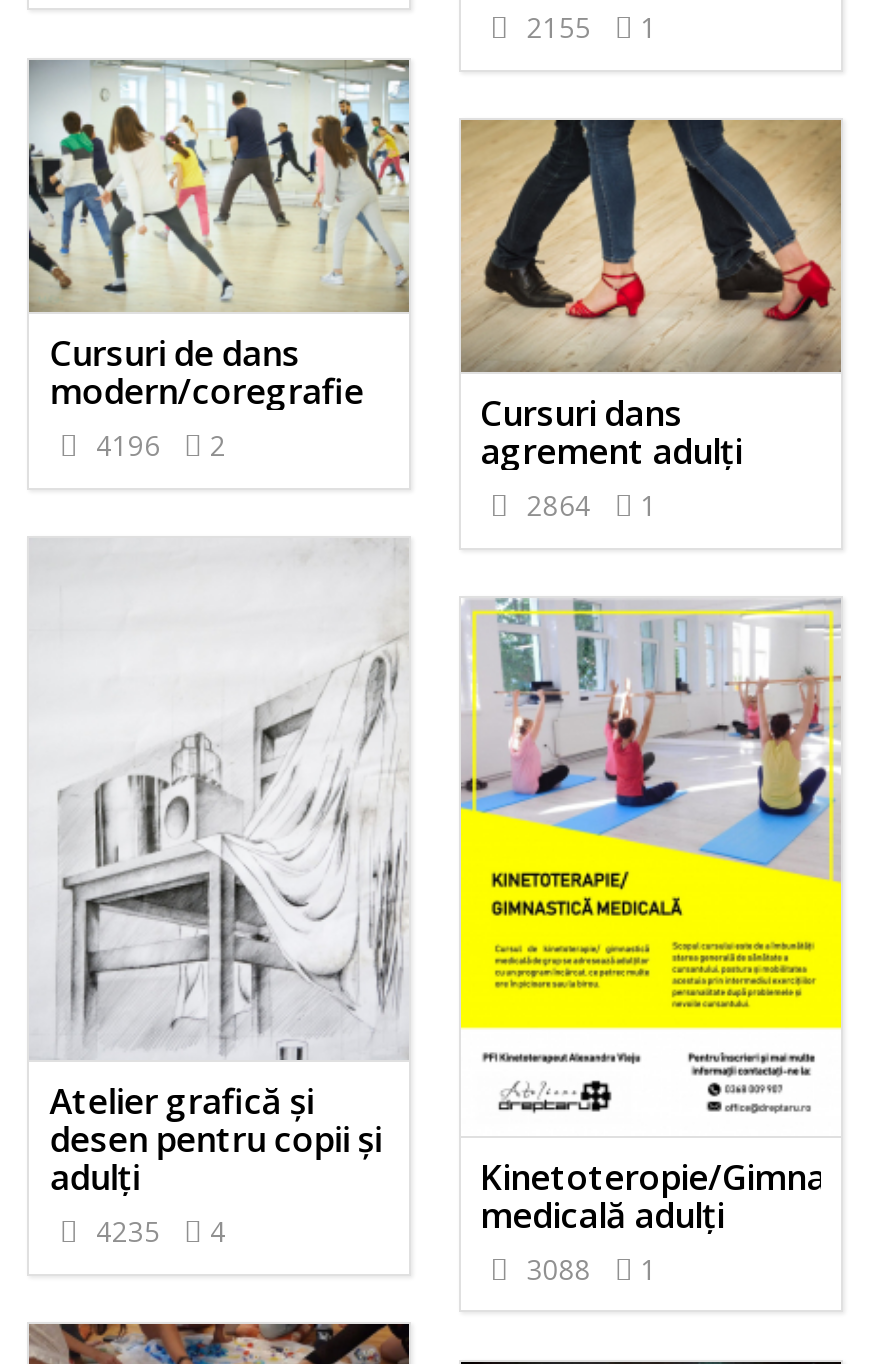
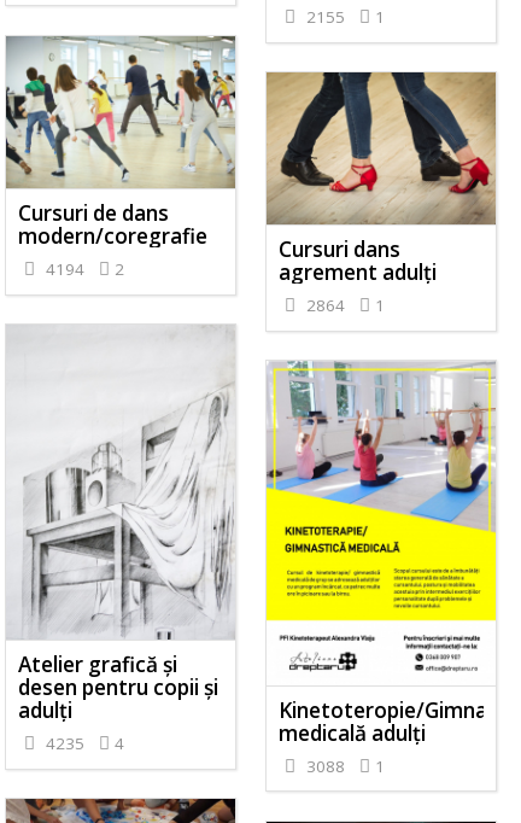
- 4196 2
+ 4194 2
